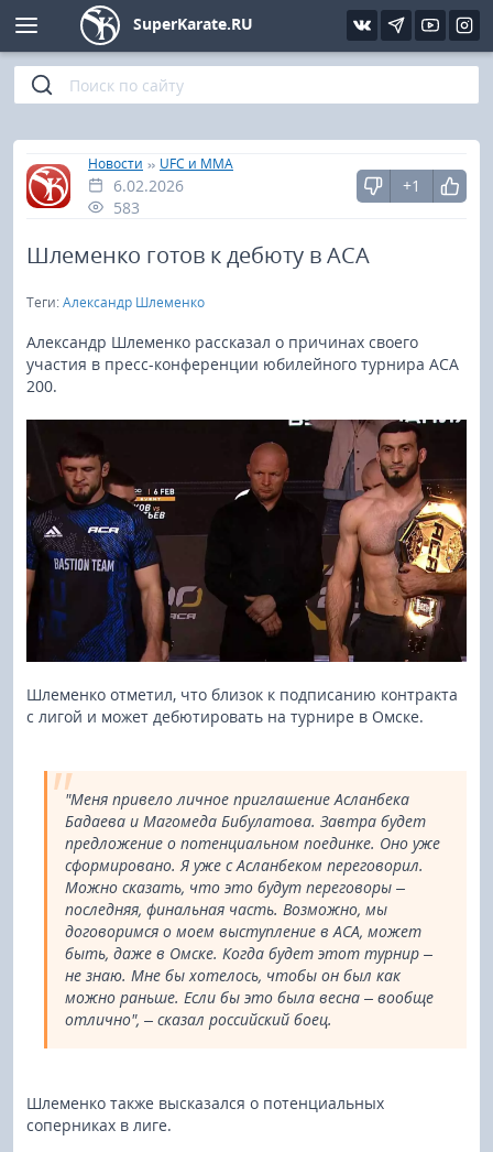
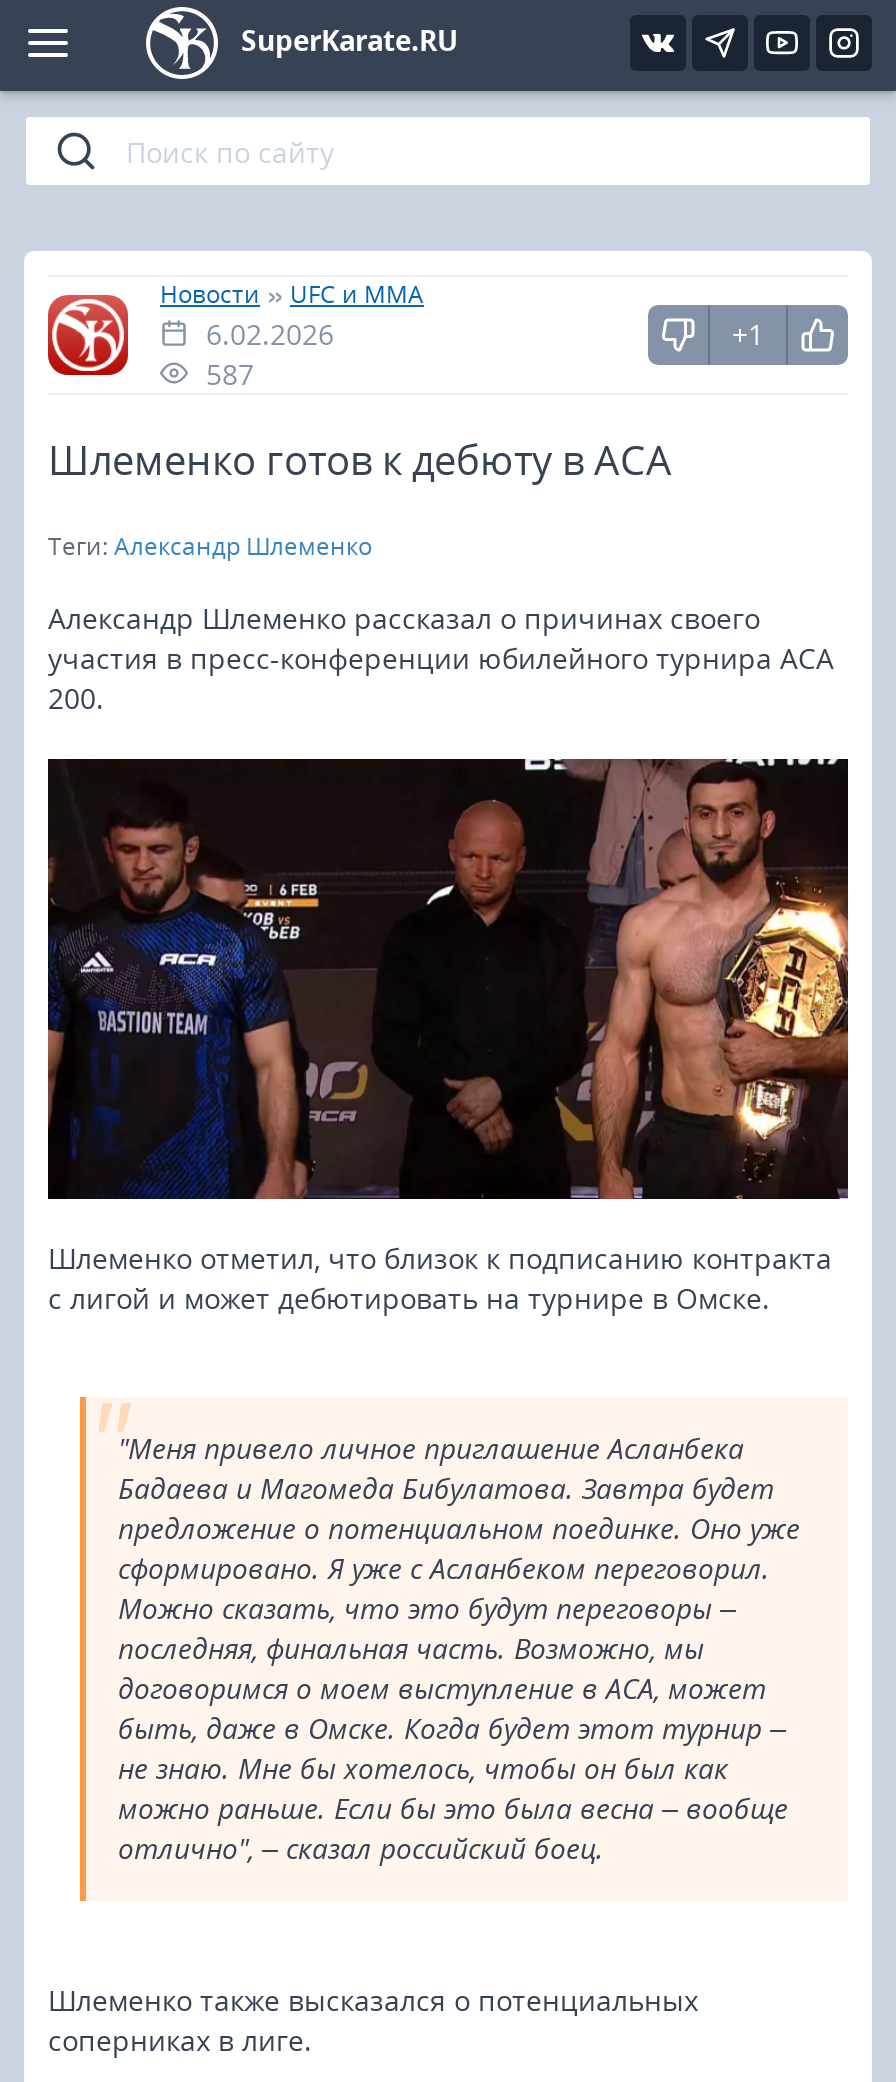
- 583
+ 587
